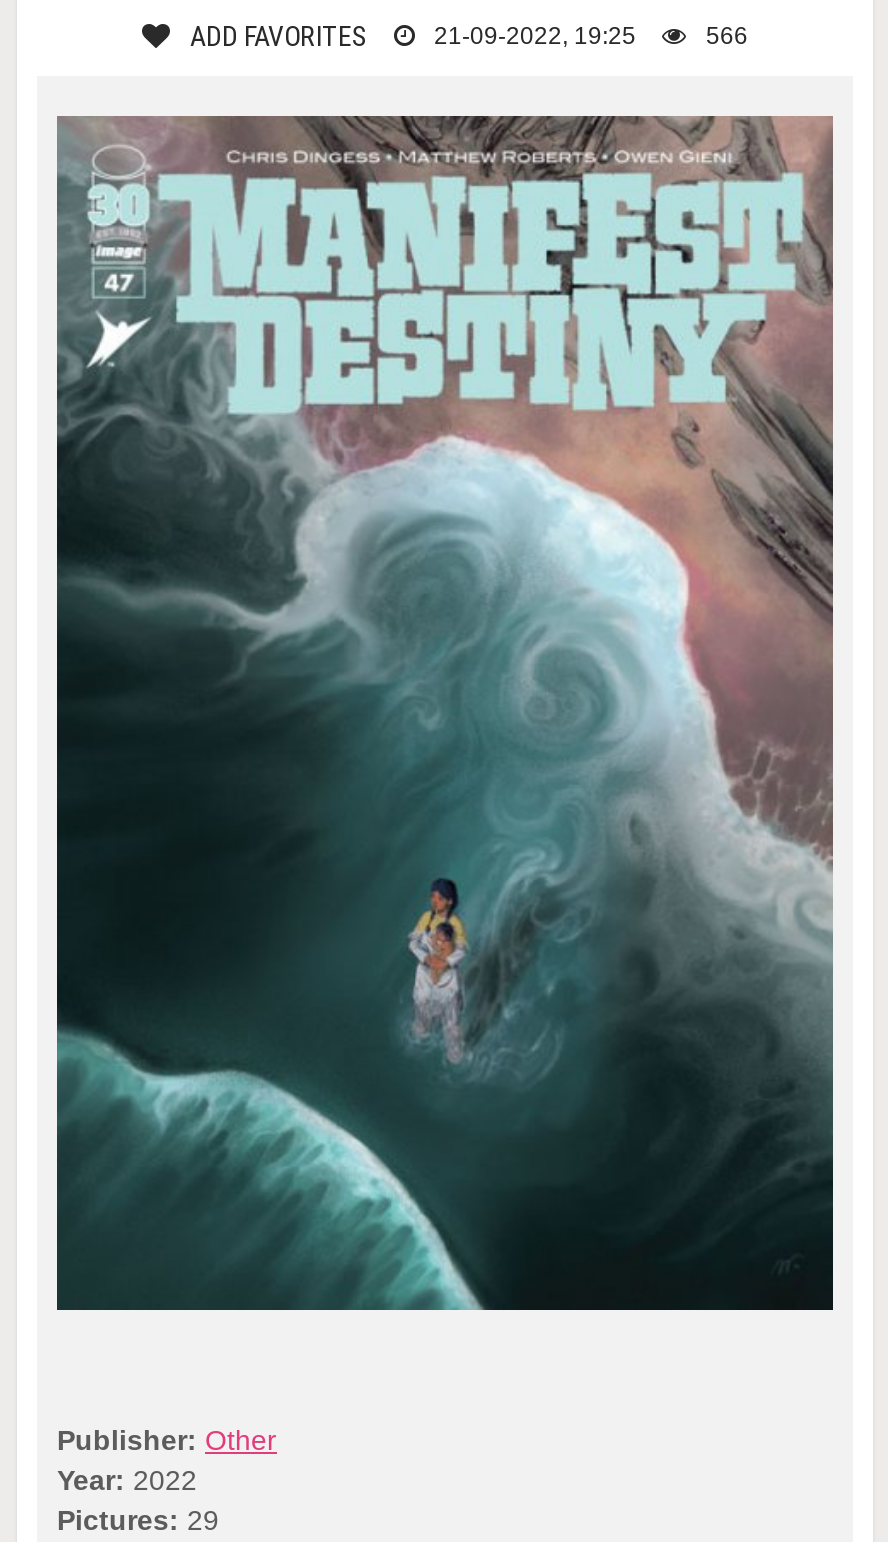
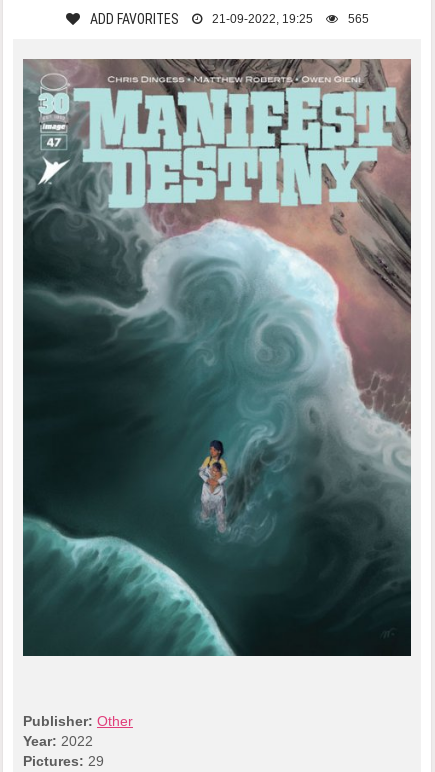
- 566
+ 565
